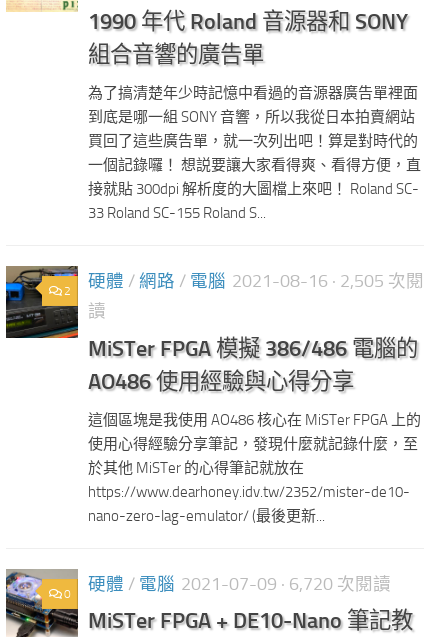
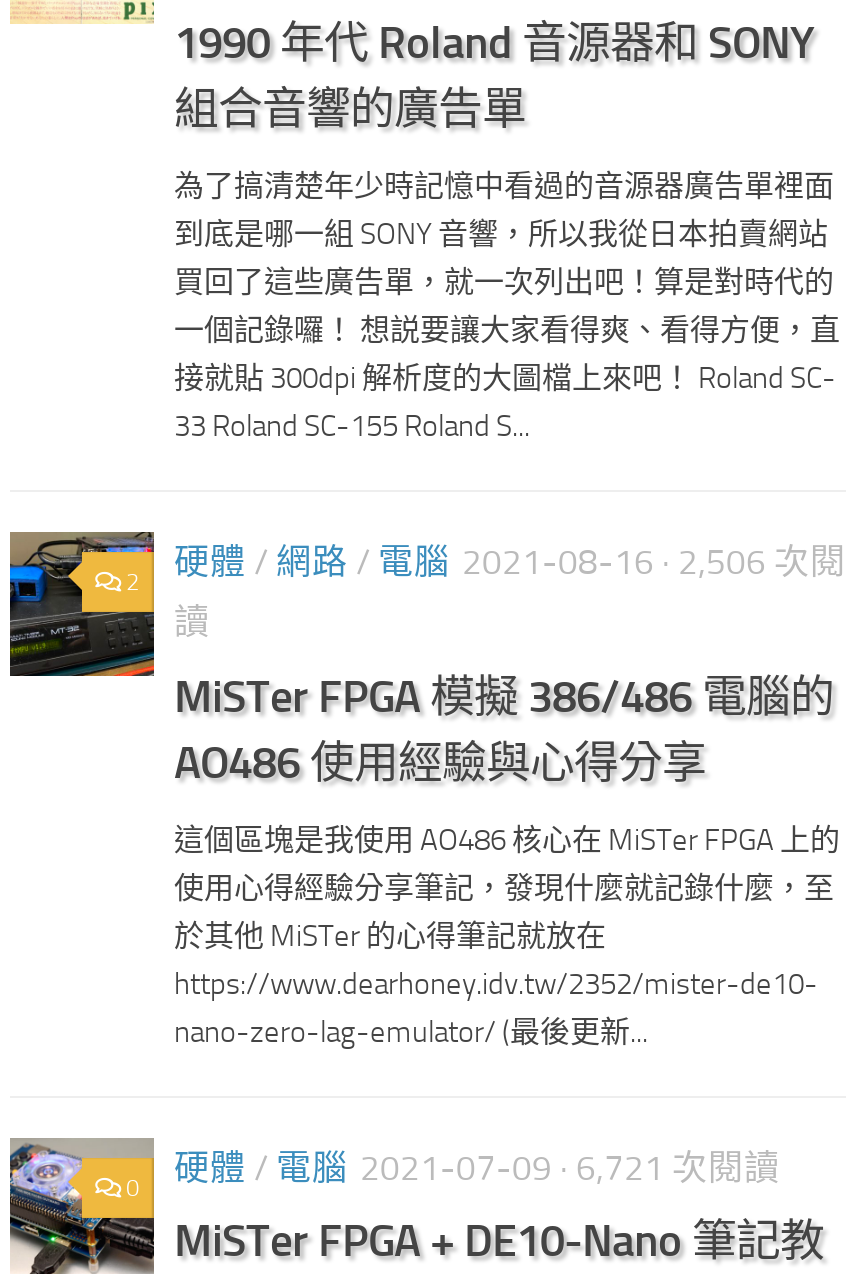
- 硬體/網路/電腦 2021-08-16 · 2,505 次閱
+ 硬體/網路/電腦 2021-08-16 · 2,506 次閱

- 硬體/電腦 2021-07-09 · 6,720 次閱讀
+ 硬體/電腦 2021-07-09 · 6,721 次閱讀
